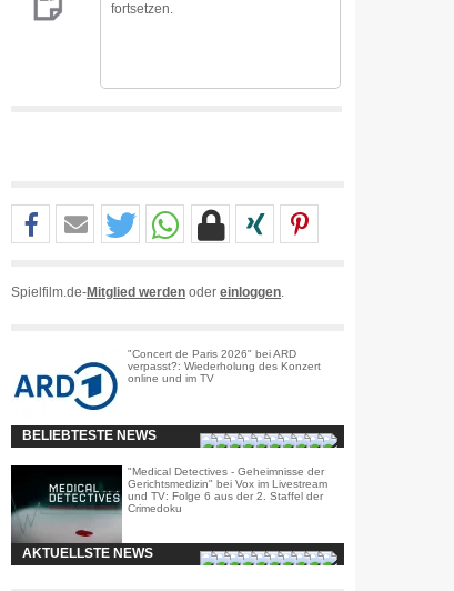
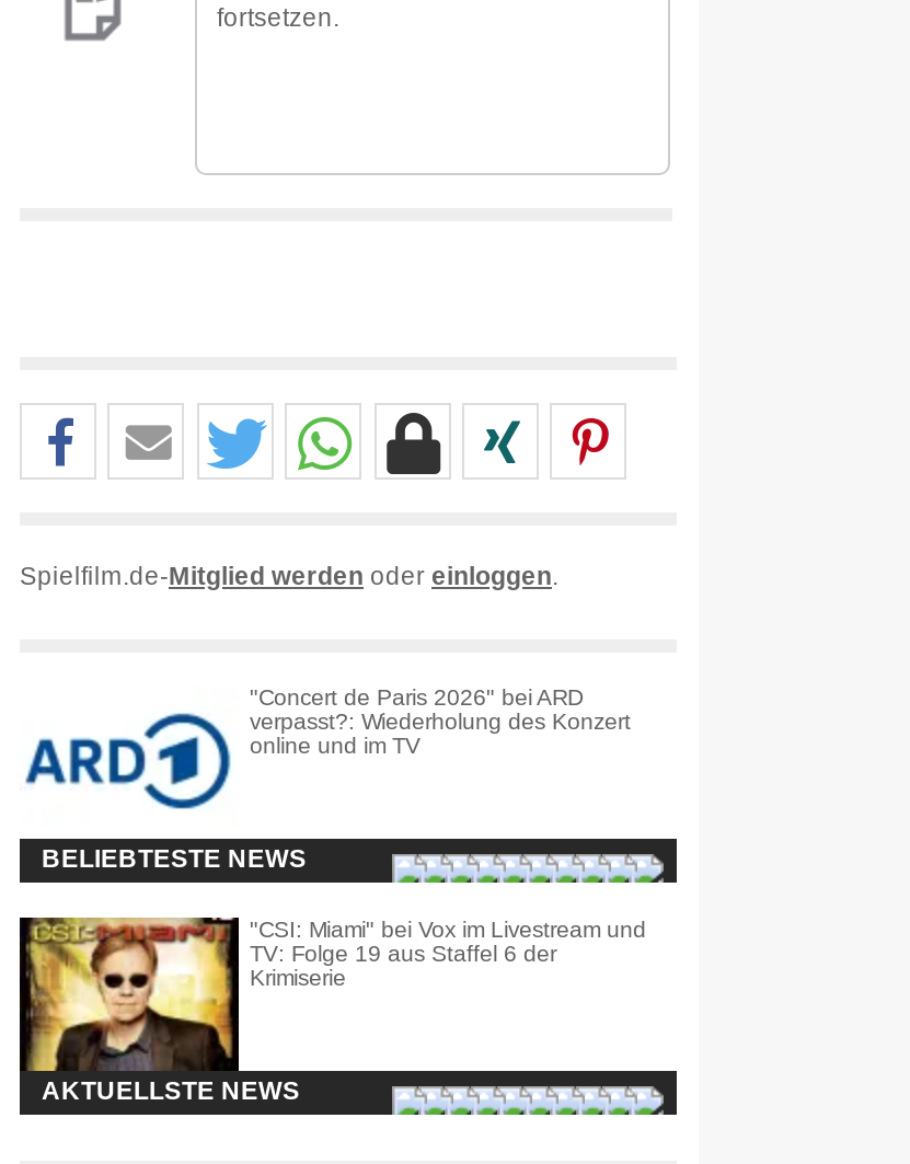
- [image]
- "Medical Detectives - Geheimnisse der
- Gerichtsmedizin" bei Vox im Livestream
- und TV: Folge 6 aus der 2. Staffel der
- Crimedoku
+ [image]
+ "CSI: Miami" bei Vox im Livestream und
+ TV: Folge 19 aus Staffel 6 der
+ Krimiserie
